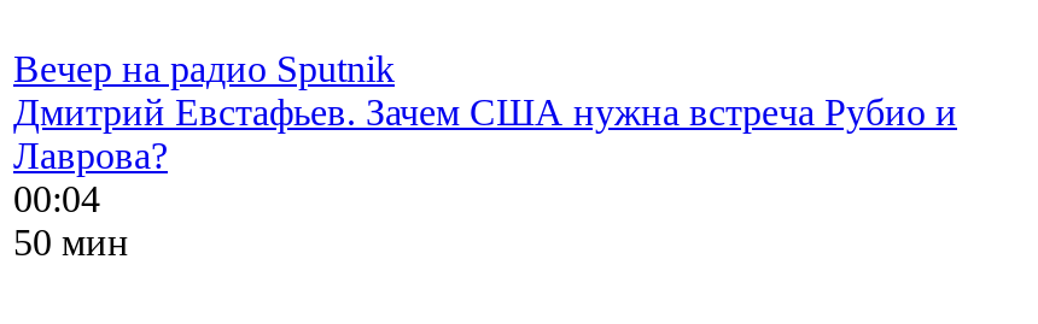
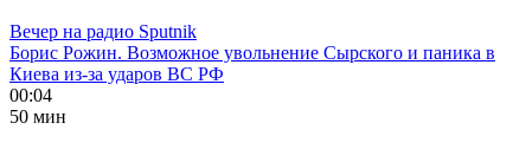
- Дмитрий Евстафьев. Зачем США нужна встреча Рубио и
- Лаврова?
+ Борис Рожин. Возможное увольнение Сырского и паника в
+ Киева из-за ударов ВС РФ
